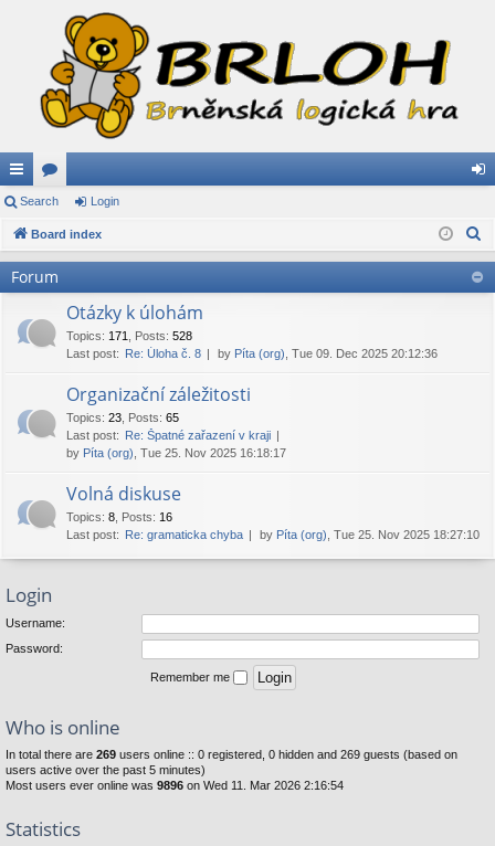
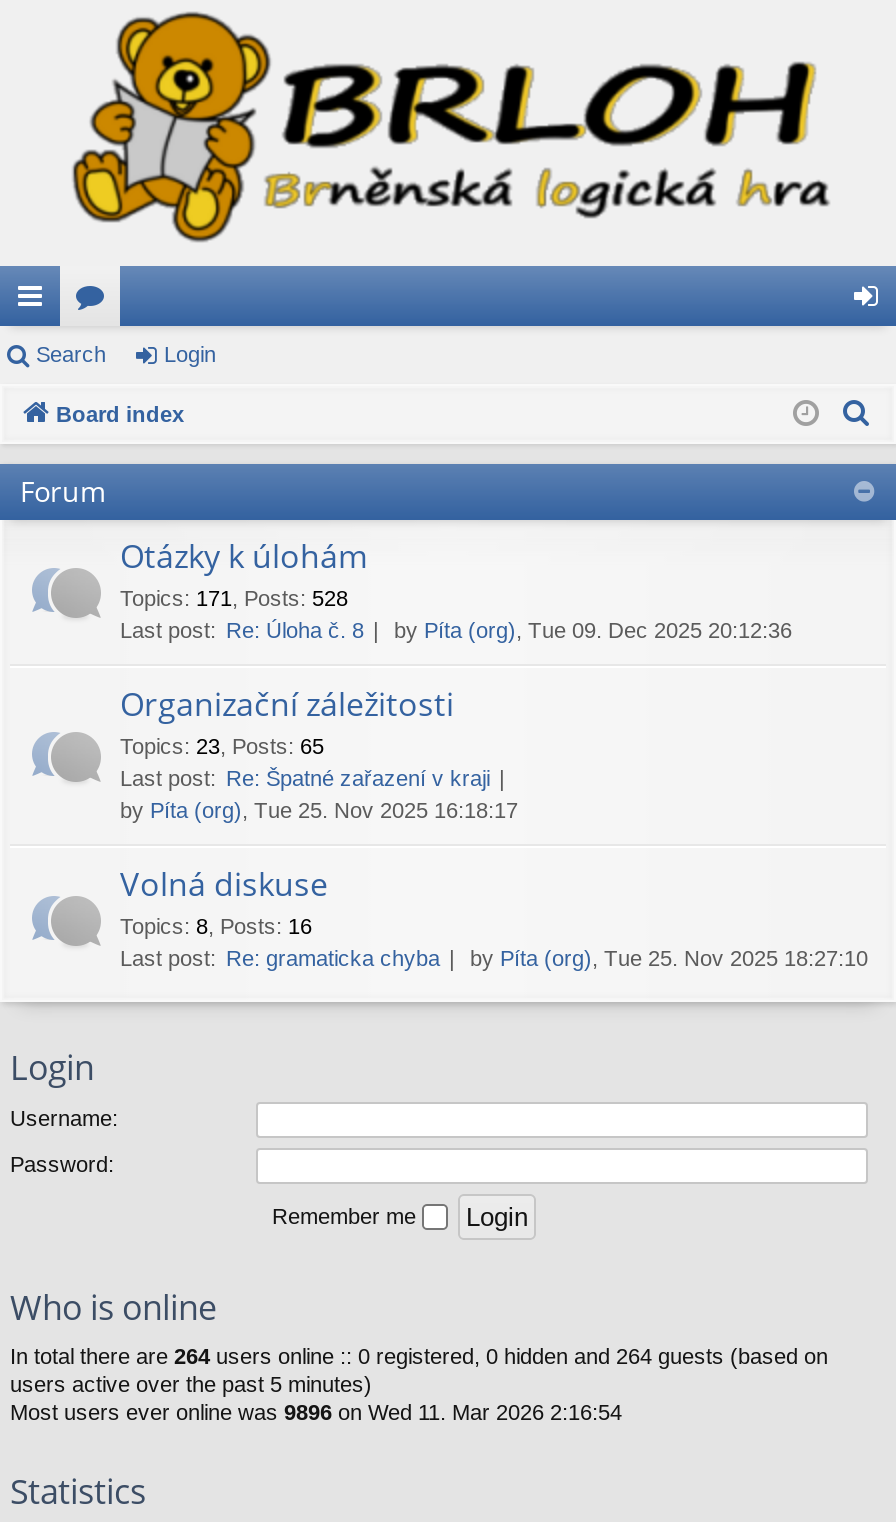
- In total there are 269 users online :: 0 registered, 0 hidden and 269 guests (based on
+ In total there are 264 users online :: 0 registered, 0 hidden and 264 guests (based on
